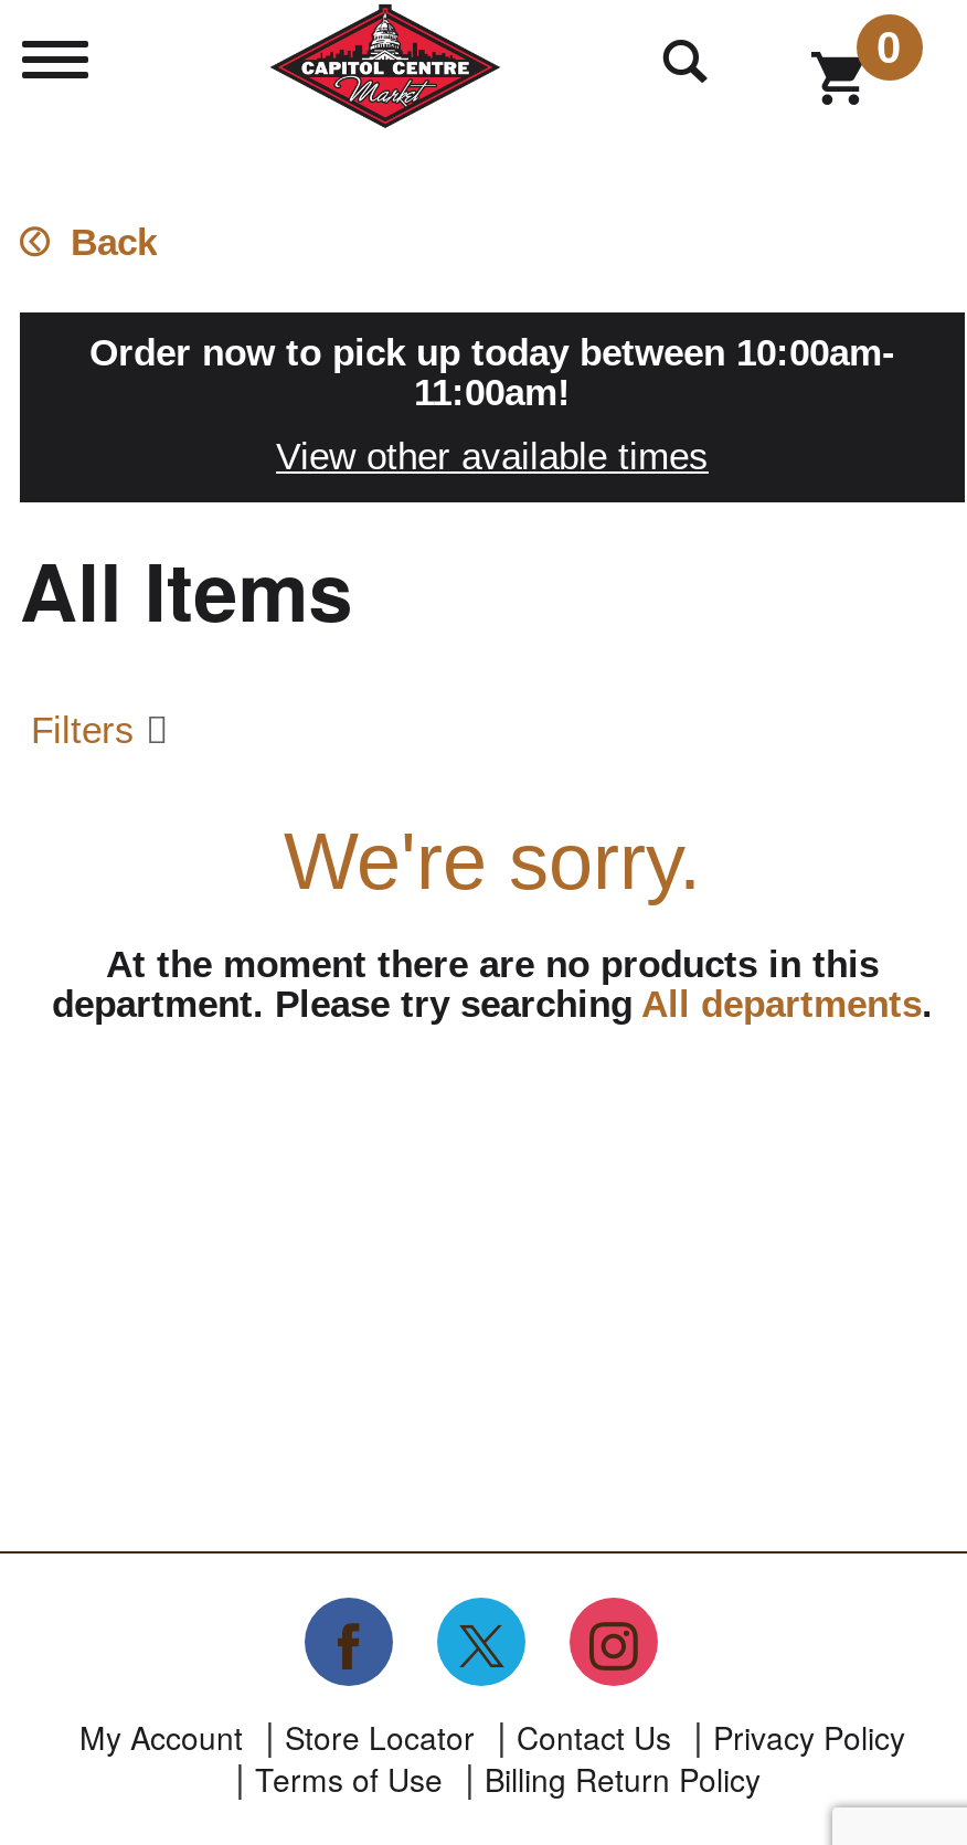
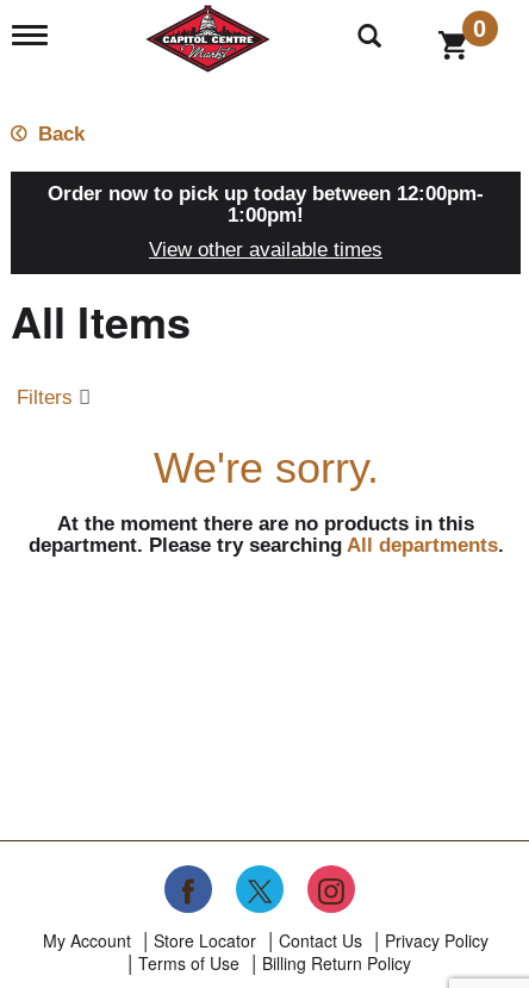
- Order now to pick up today between 10:00am-
- 11:00am!
+ Order now to pick up today between 12:00pm-
+ 1:00pm!
